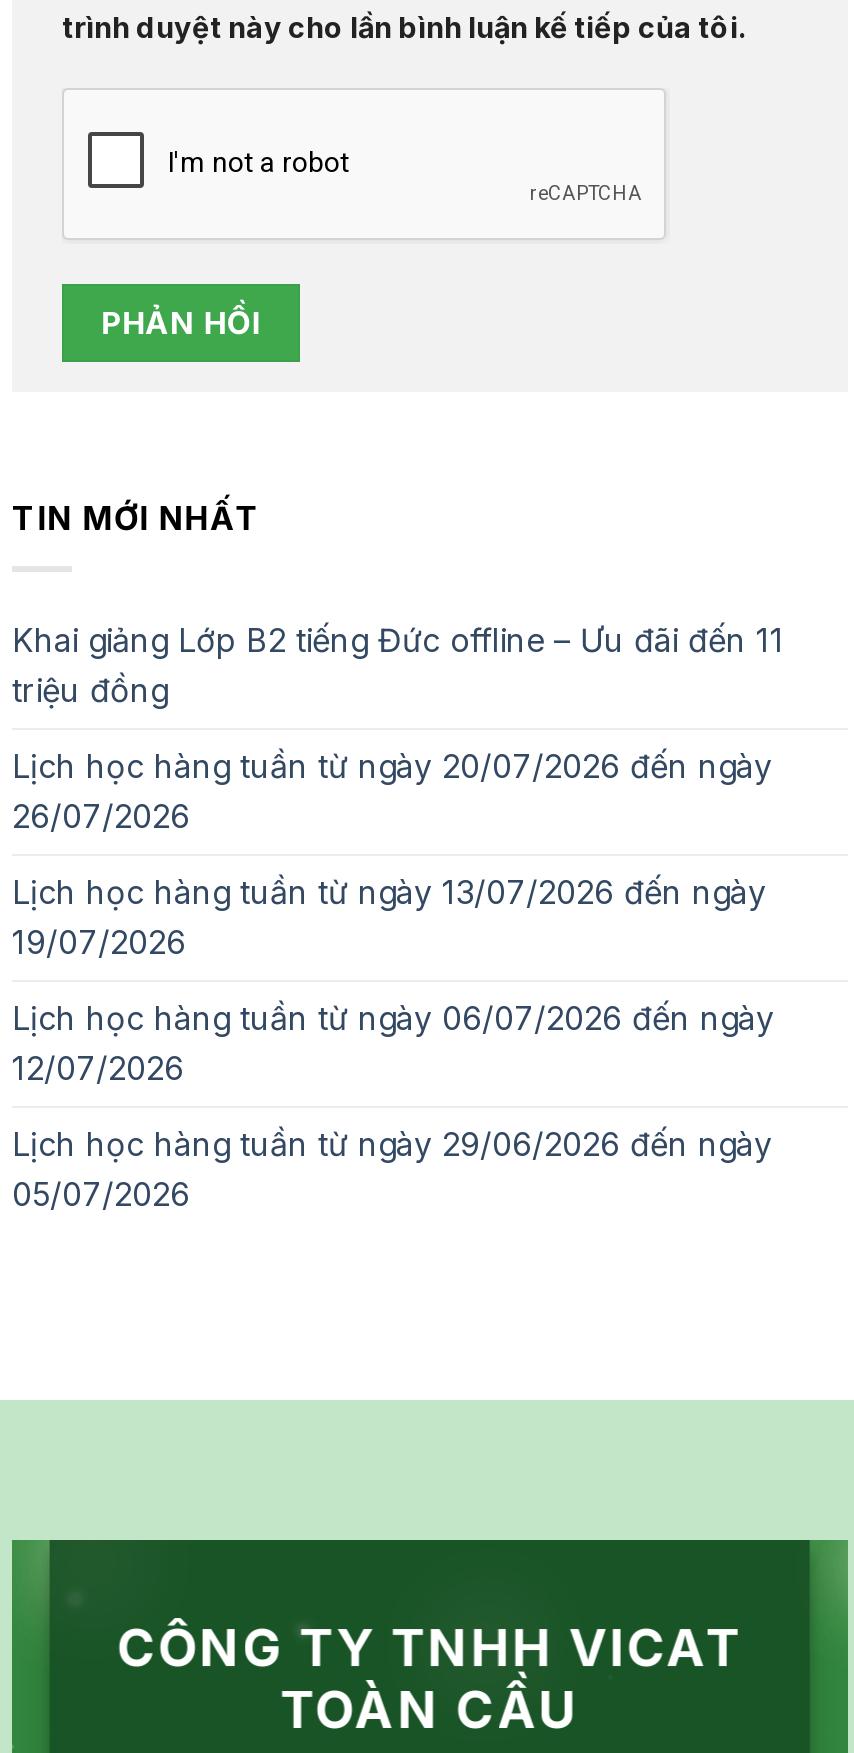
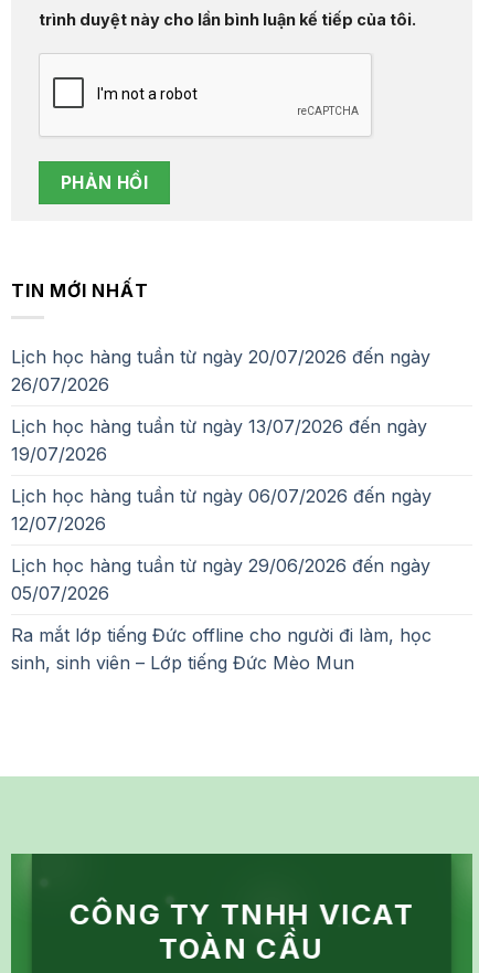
- Khai giảng Lớp B2 tiếng Đức offline – Ưu đãi đến 11
- triệu đồng

moved up: Lịch học hàng tuần từ ngày 20/07/2026 đến ngày | 26/07/2026 | Lịch học hàng tuần từ ngày 13/07/2026 đến ngày | 19/07/2026 | Lịch học hàng tuần từ ngày 06/07/2026 đến ngày | 12/07/2026 | Lịch học hàng tuần từ ngày 29/06/2026 đến ngày | 05/07/2026

+ Ra mắt lớp tiếng Đức offline cho người đi làm, học
+ sinh, sinh viên – Lớp tiếng Đức Mèo Mun
